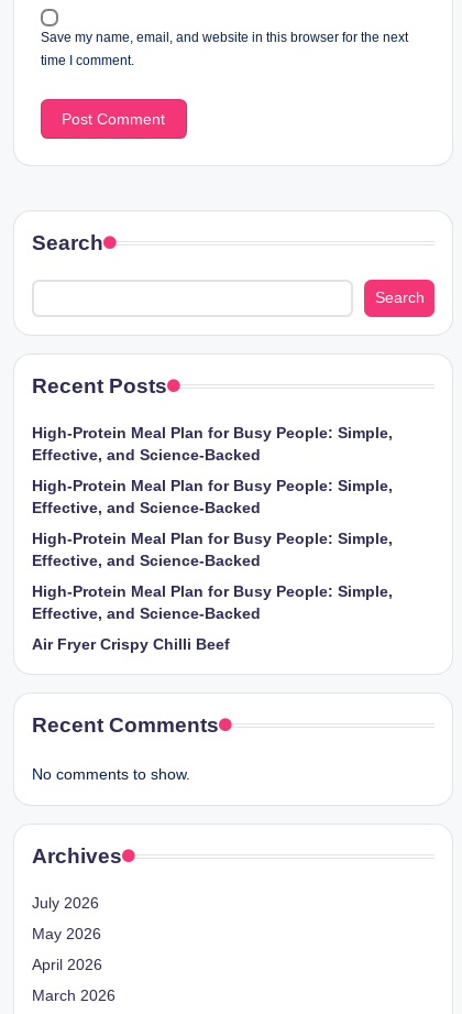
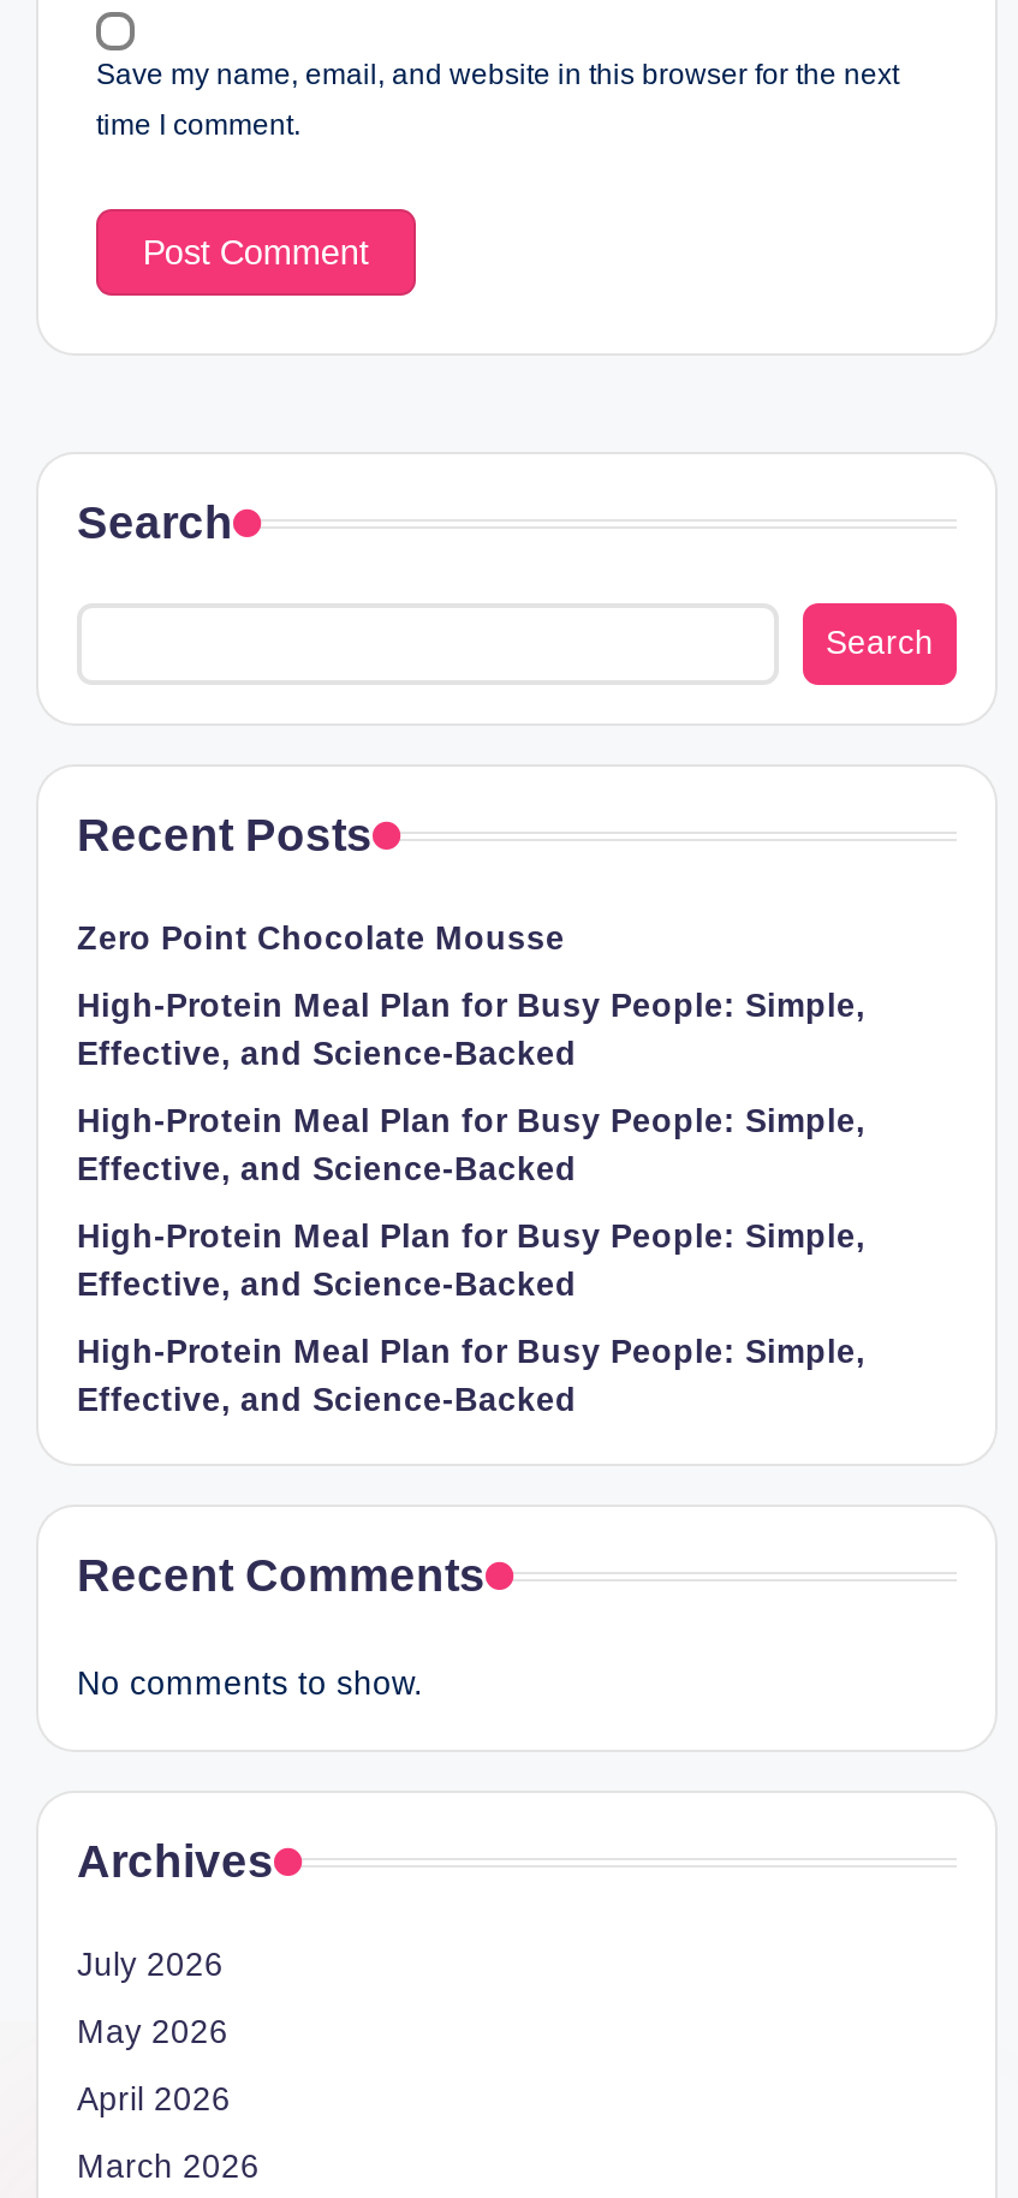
+ Zero Point Chocolate Mousse

moved down: High-Protein Meal Plan for Busy People: Simple, | Effective, and Science-Backed | High-Protein Meal Plan for Busy People: Simple, | Effective, and Science-Backed | High-Protein Meal Plan for Busy People: Simple, | Effective, and Science-Backed | High-Protein Meal Plan for Busy People: Simple, | Effective, and Science-Backed

- Air Fryer Crispy Chilli Beef
